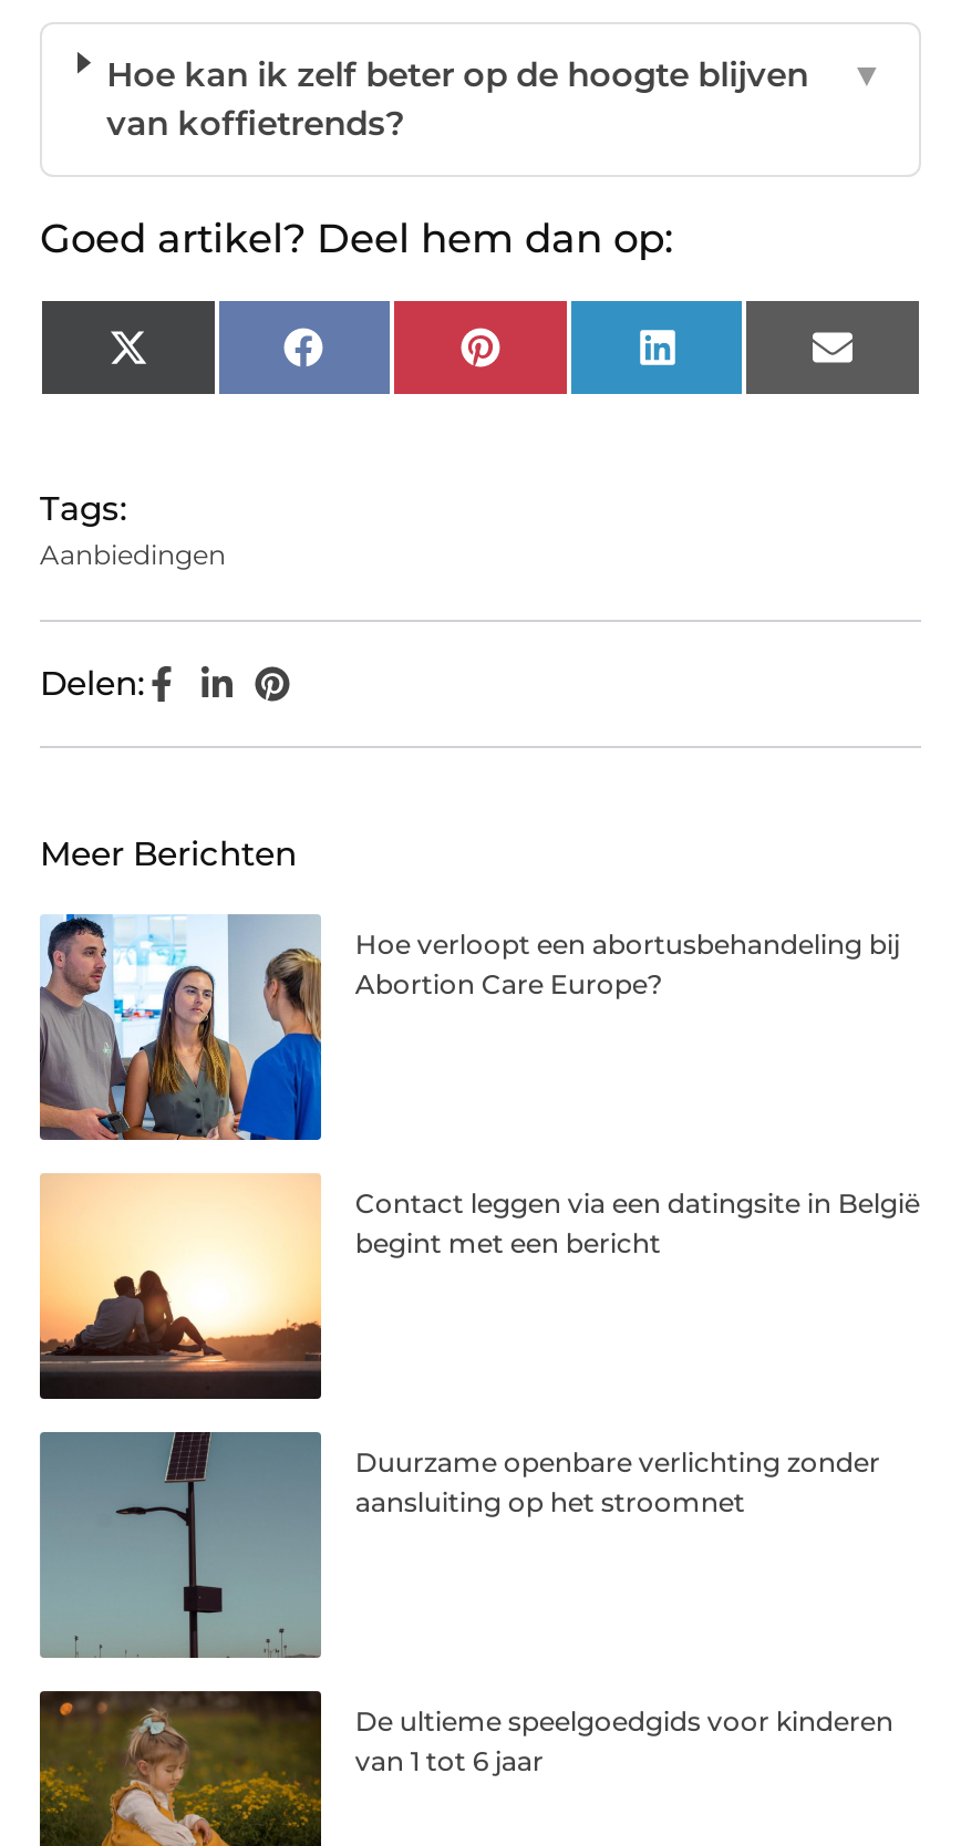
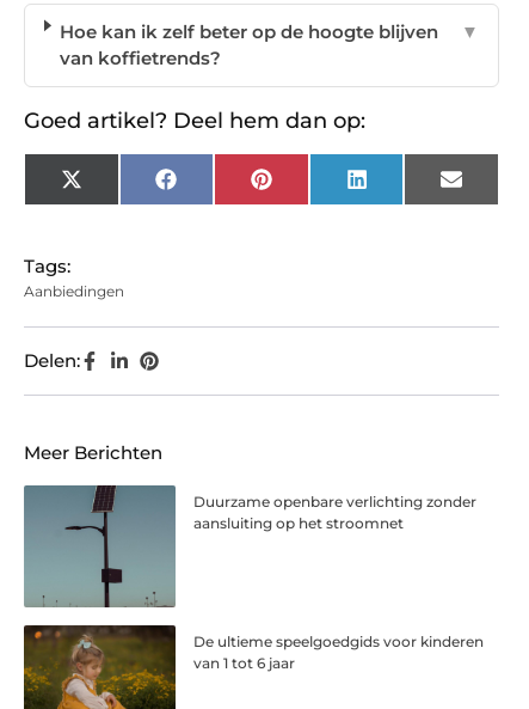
- [image]
- Hoe verloopt een abortusbehandeling bij
- Abortion Care Europe?

- [image]
- Contact leggen via een datingsite in België
- begint met een bericht
